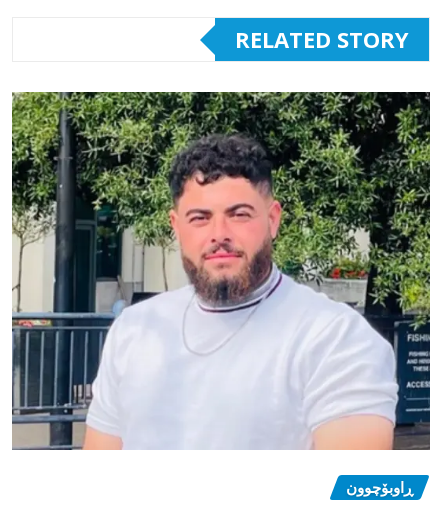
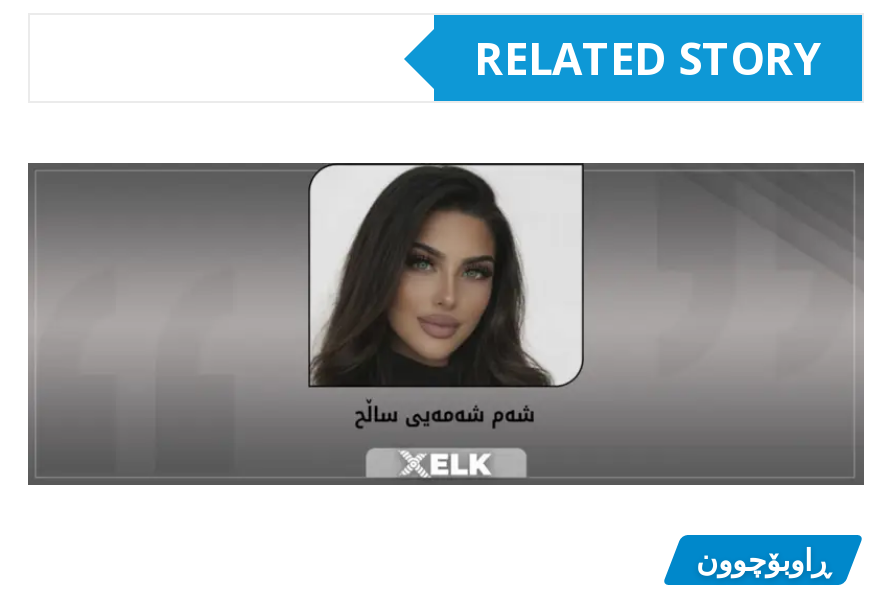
- [image]
+ [image]
